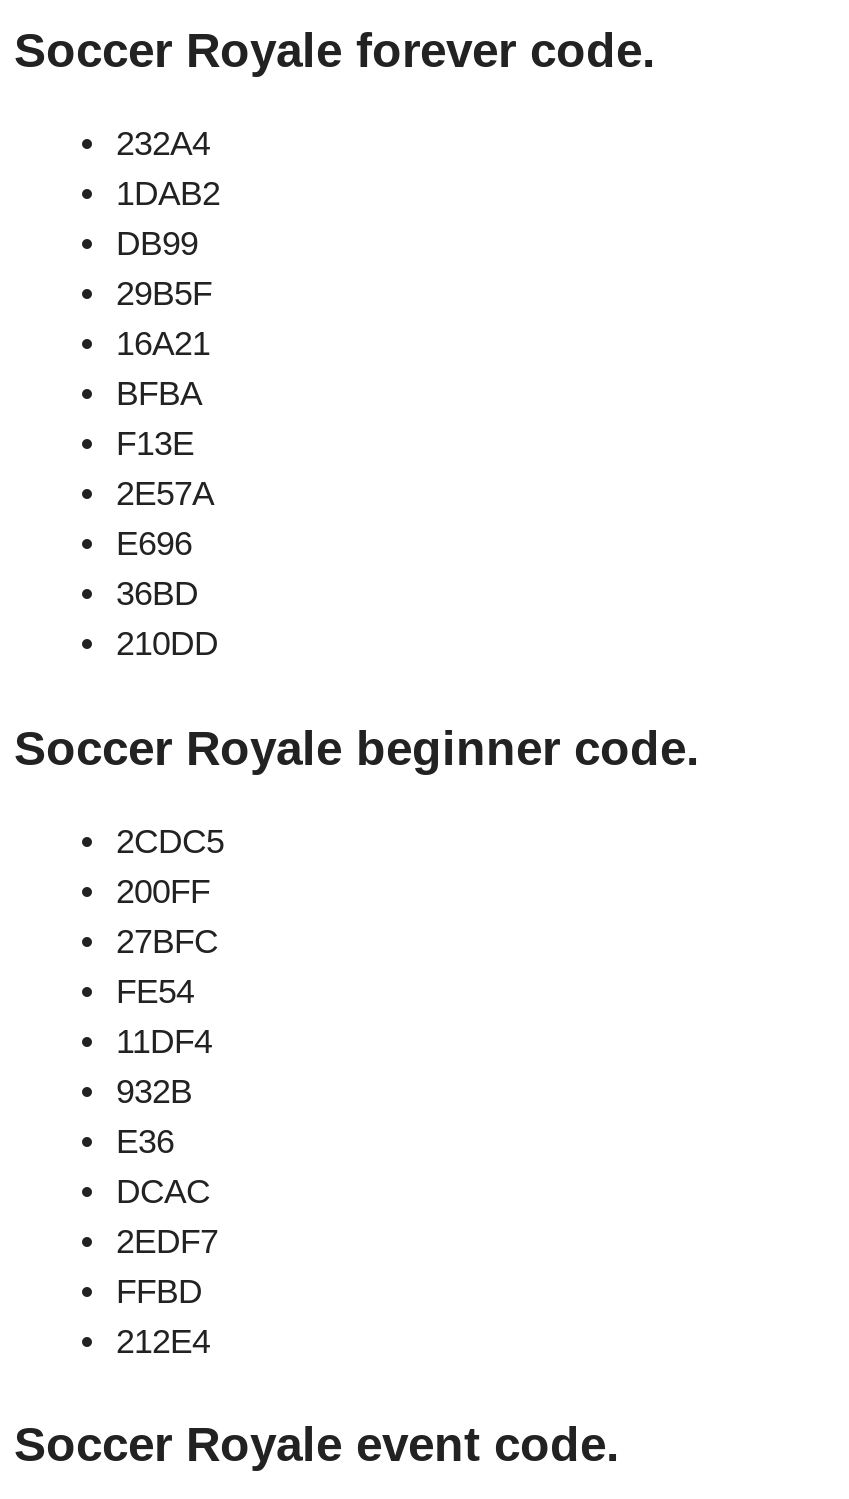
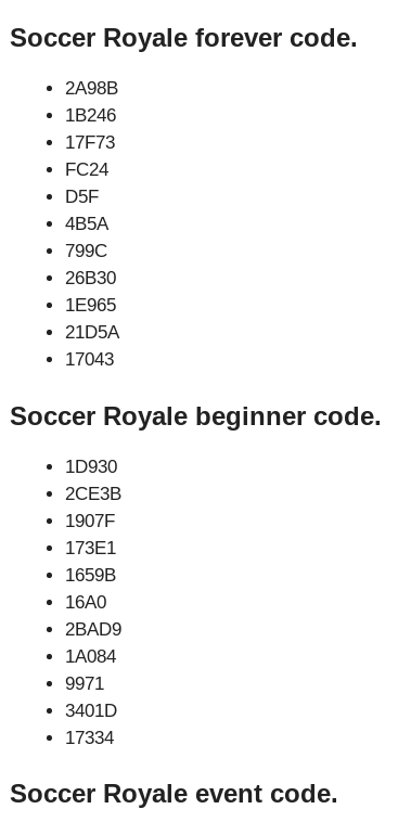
- 232A4
- 1DAB2
- DB99
- 29B5F
- 16A21
- BFBA
- F13E
- 2E57A
- E696
- 36BD
- 210DD
+ 2A98B
+ 1B246
+ 17F73
+ FC24
+ D5F
+ 4B5A
+ 799C
+ 26B30
+ 1E965
+ 21D5A
+ 17043

- 2CDC5
- 200FF
- 27BFC
- FE54
- 11DF4
- 932B
- E36
- DCAC
- 2EDF7
- FFBD
- 212E4
+ 1D930
+ 2CE3B
+ 1907F
+ 173E1
+ 1659B
+ 16A0
+ 2BAD9
+ 1A084
+ 9971
+ 3401D
+ 17334
